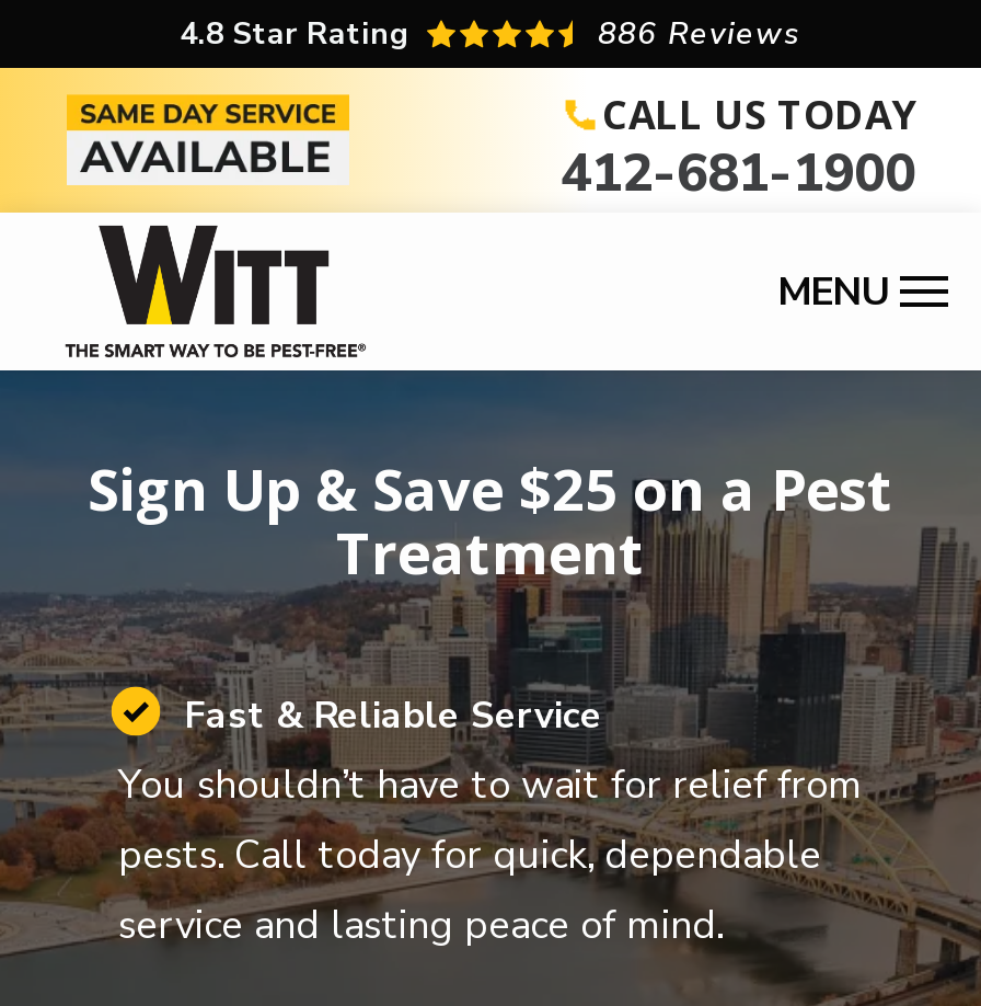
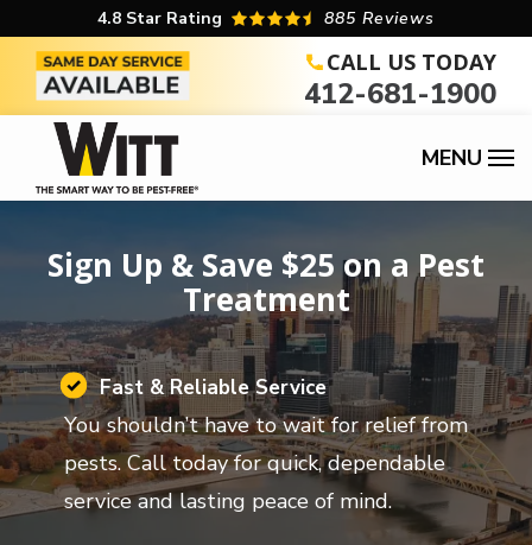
- 886 Reviews
+ 885 Reviews
